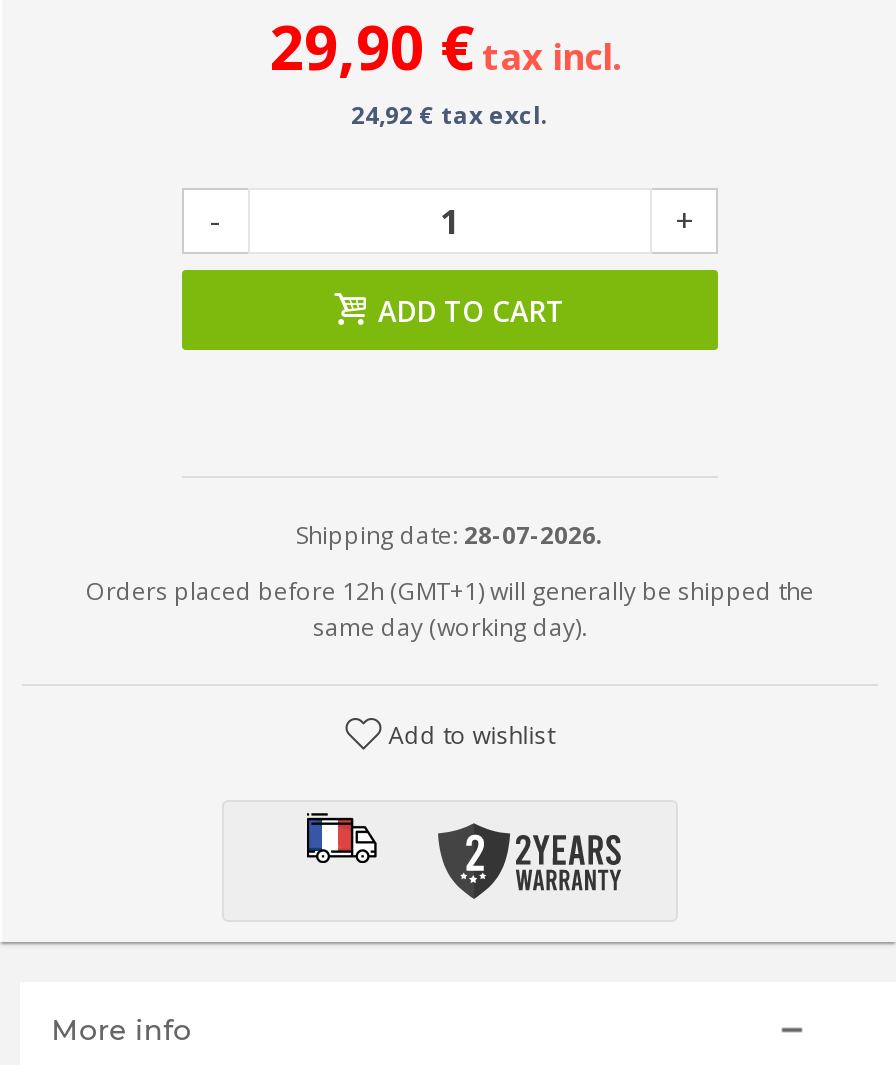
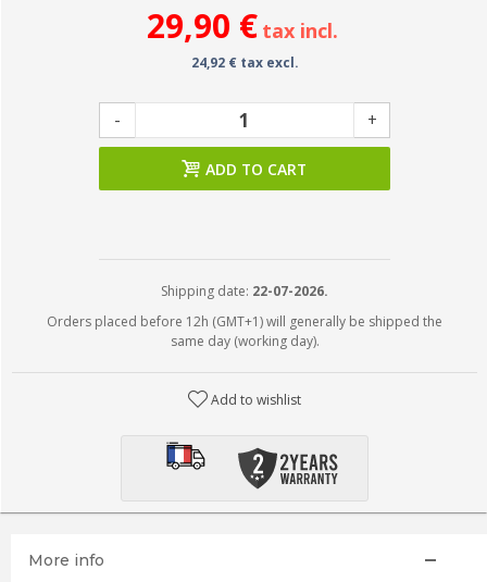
- Shipping date: 28-07-2026.
+ Shipping date: 22-07-2026.
